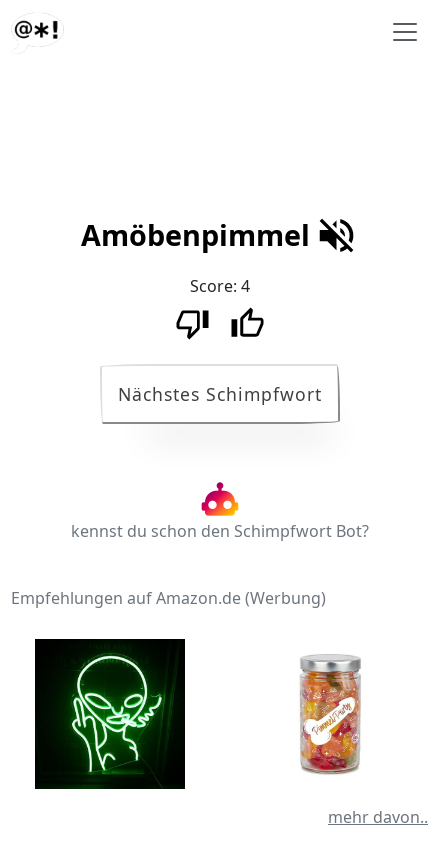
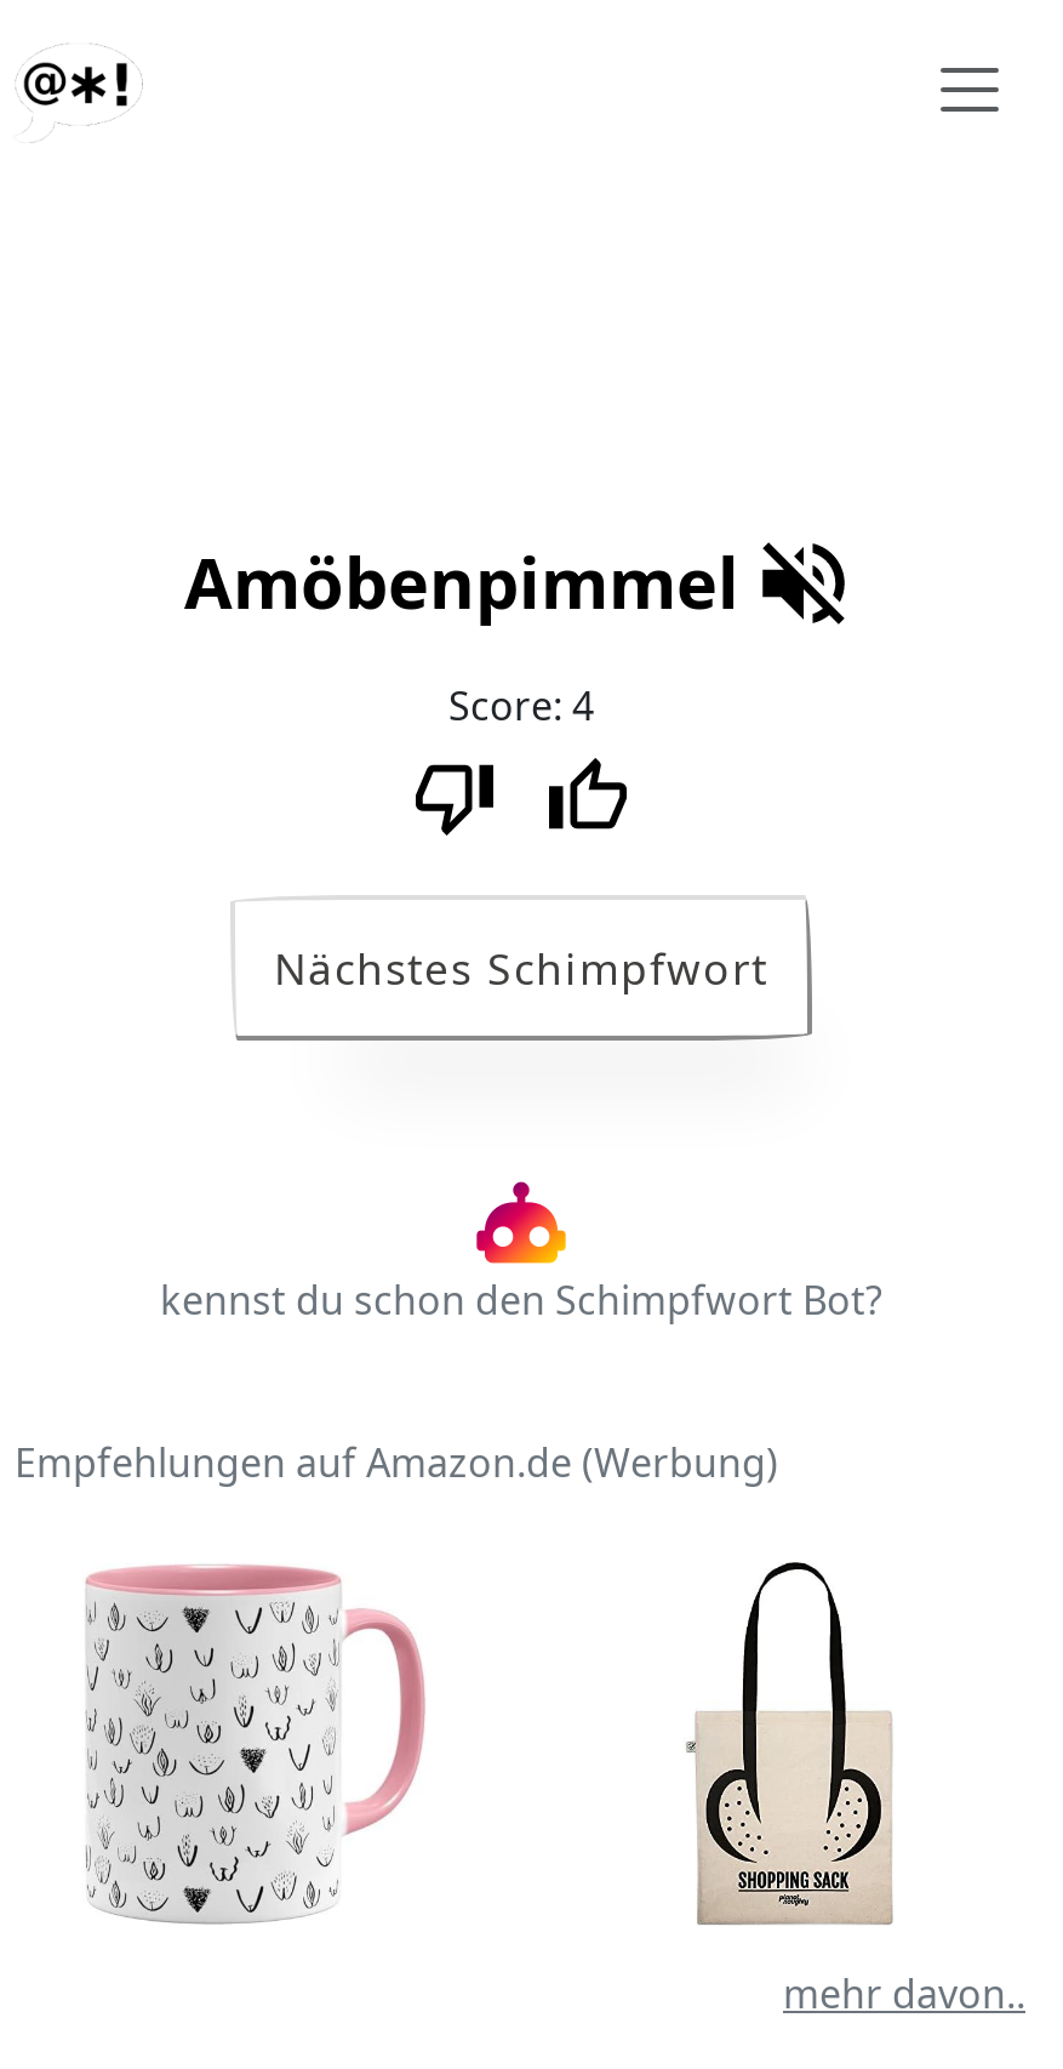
- [image]
+ [image]

- [image]
+ [image]
